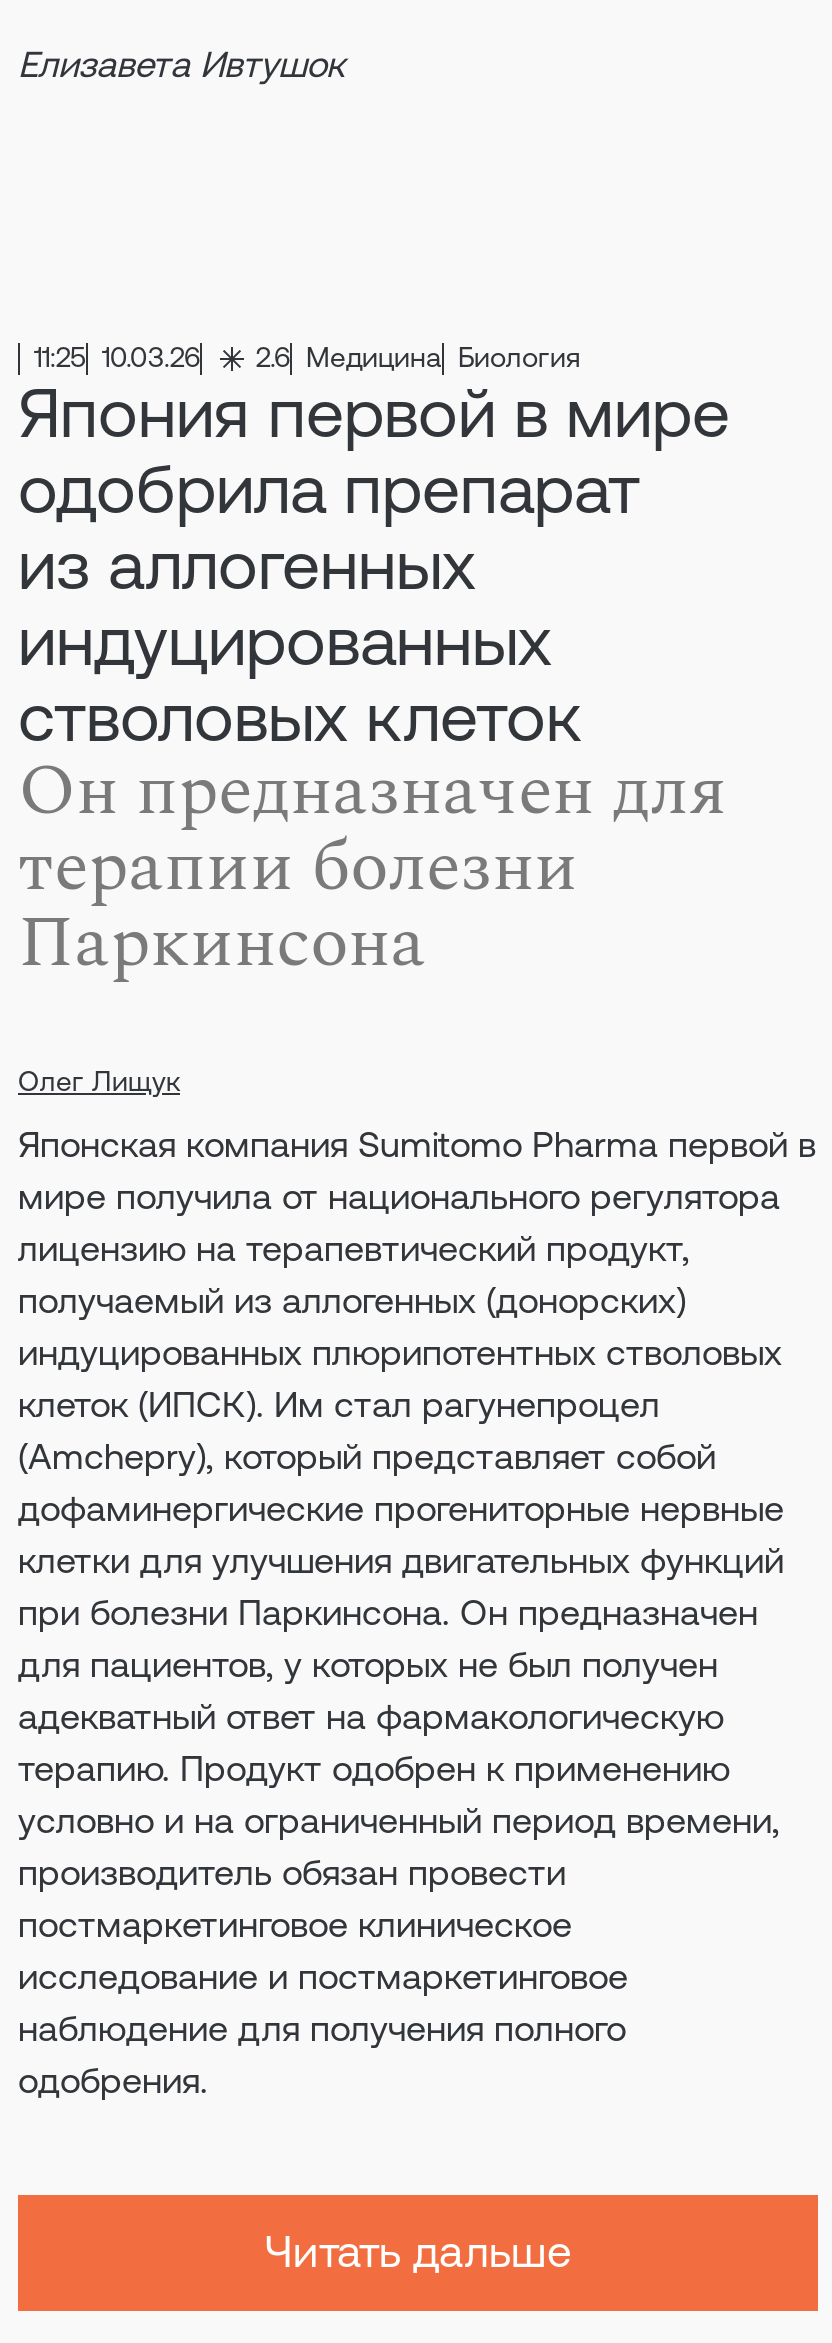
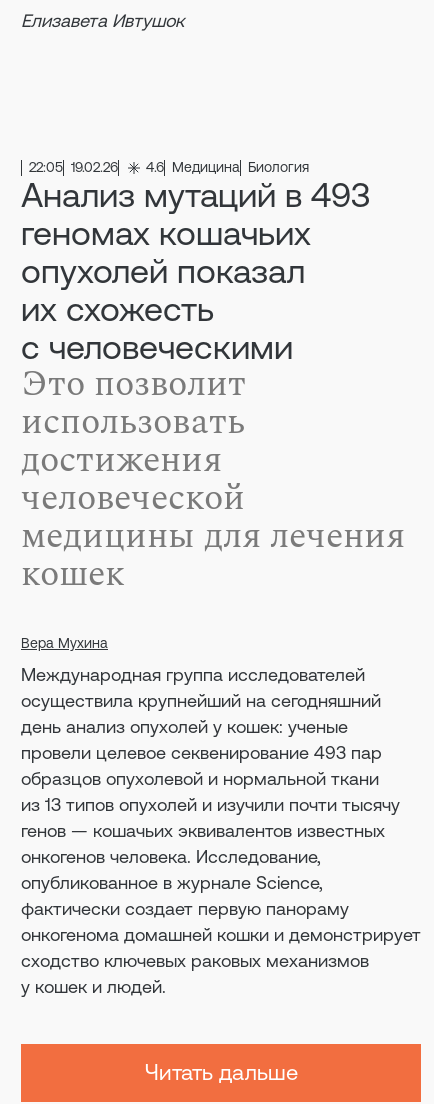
- 11:25 10.03.26
- 2.6 Медицина Биология
- Япония первой в мире
- одобрила препарат
- из аллогенных
- индуцированных
- стволовых клеток
- Он предназначен для
- терапии болезни
- Паркинсона
+ 22:05 19.02.26
+ 4.6 Медицина Биология
+ Анализ мутаций в 493
+ геномах кошачьих
+ опухолей показал
+ их схожесть
+ с человеческими
+ Это позволит
+ использовать
+ достижения
+ человеческой
+ медицины для лечения
+ кошек

- Олег Лищук
+ Вера Мухина

- Японская компания Sumitomo Pharma первой в
- мире получила от национального регулятора
- лицензию на терапевтический продукт,
- получаемый из аллогенных (донорских)
- индуцированных плюрипотентных стволовых
- клеток (ИПСК). Им стал рагунепроцел
- (Amchepry), который представляет собой
- дофаминергические прогениторные нервные
- клетки для улучшения двигательных функций
- при болезни Паркинсона. Он предназначен
- для пациентов, у которых не был получен
- адекватный ответ на фармакологическую
- терапию. Продукт одобрен к применению
- условно и на ограниченный период времени,
- производитель обязан провести
- постмаркетинговое клиническое
- исследование и постмаркетинговое
- наблюдение для получения полного
- одобрения.
+ Международная группа исследователей
+ осуществила крупнейший на сегодняшний
+ день анализ опухолей у кошек: ученые
+ провели целевое секвенирование 493 пар
+ образцов опухолевой и нормальной ткани
+ из 13 типов опухолей и изучили почти тысячу
+ генов — кошачьих эквивалентов известных
+ онкогенов человека. Исследование,
+ опубликованное в журнале Science,
+ фактически создает первую панораму
+ онкогенома домашней кошки и демонстрирует
+ сходство ключевых раковых механизмов
+ у кошек и людей.
